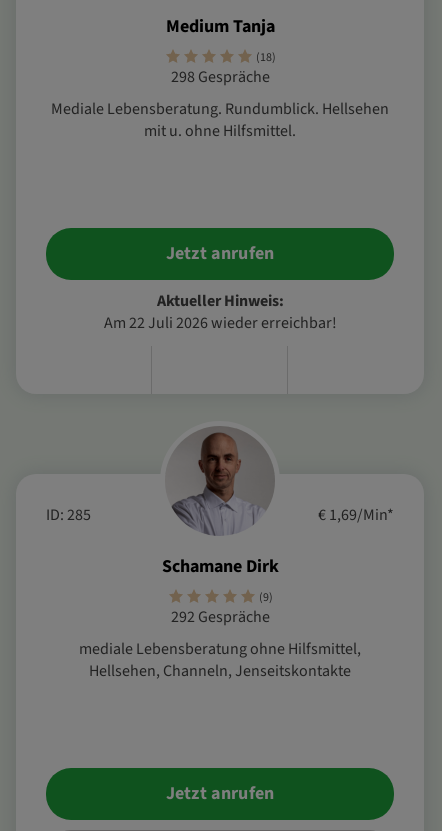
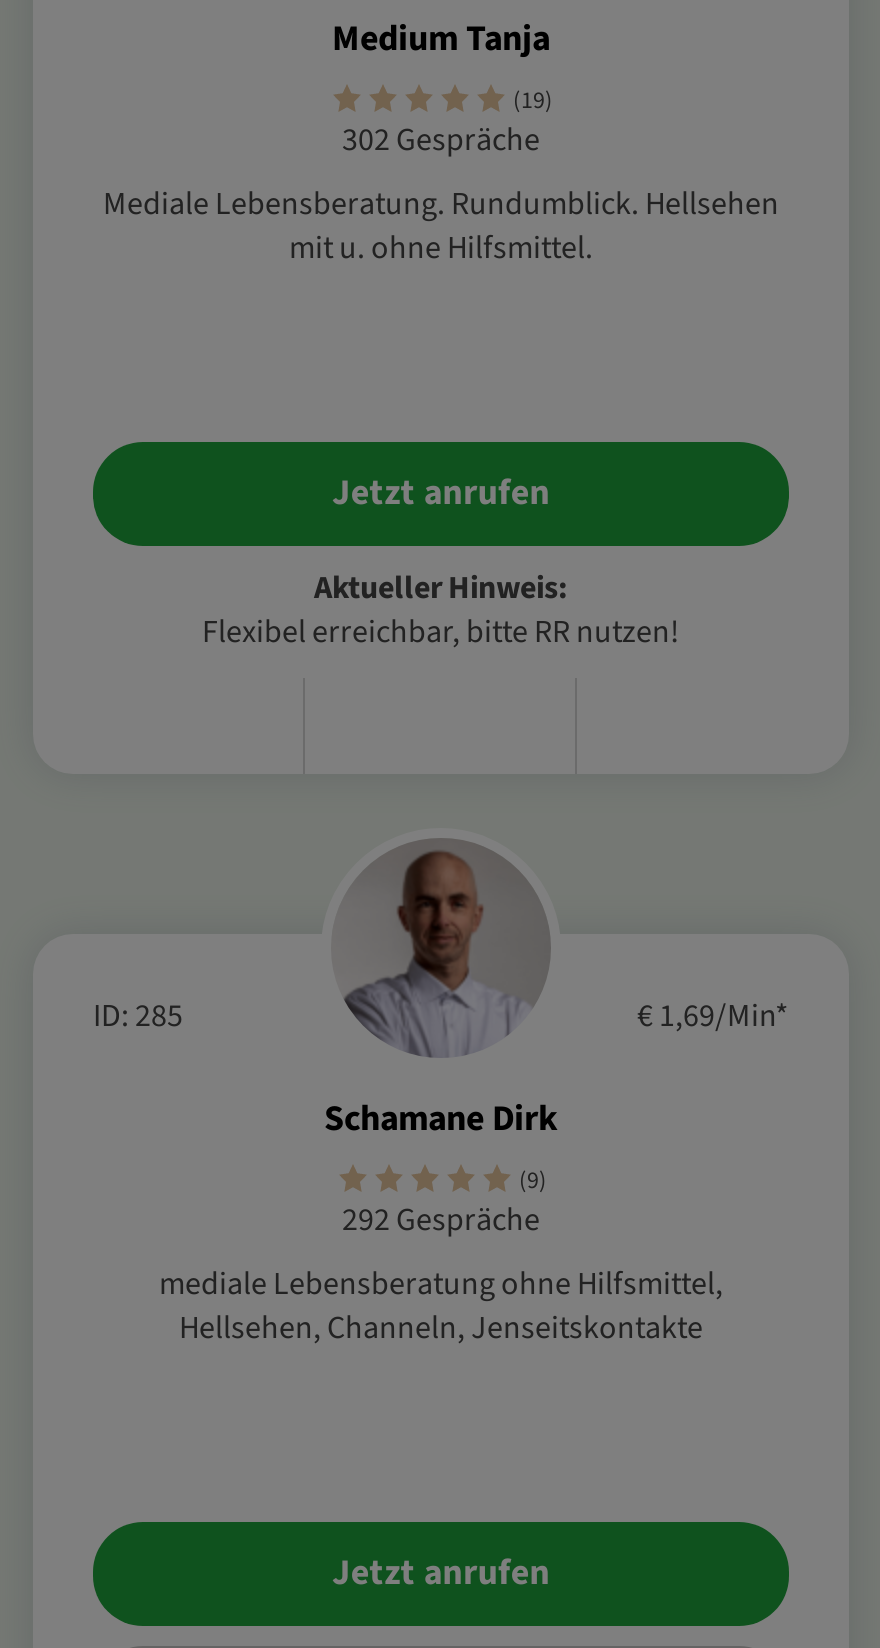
- (18)
+ (19)

- 298 Gespräche
+ 302 Gespräche

- Am 22 Juli 2026 wieder erreichbar!
+ Flexibel erreichbar, bitte RR nutzen!
